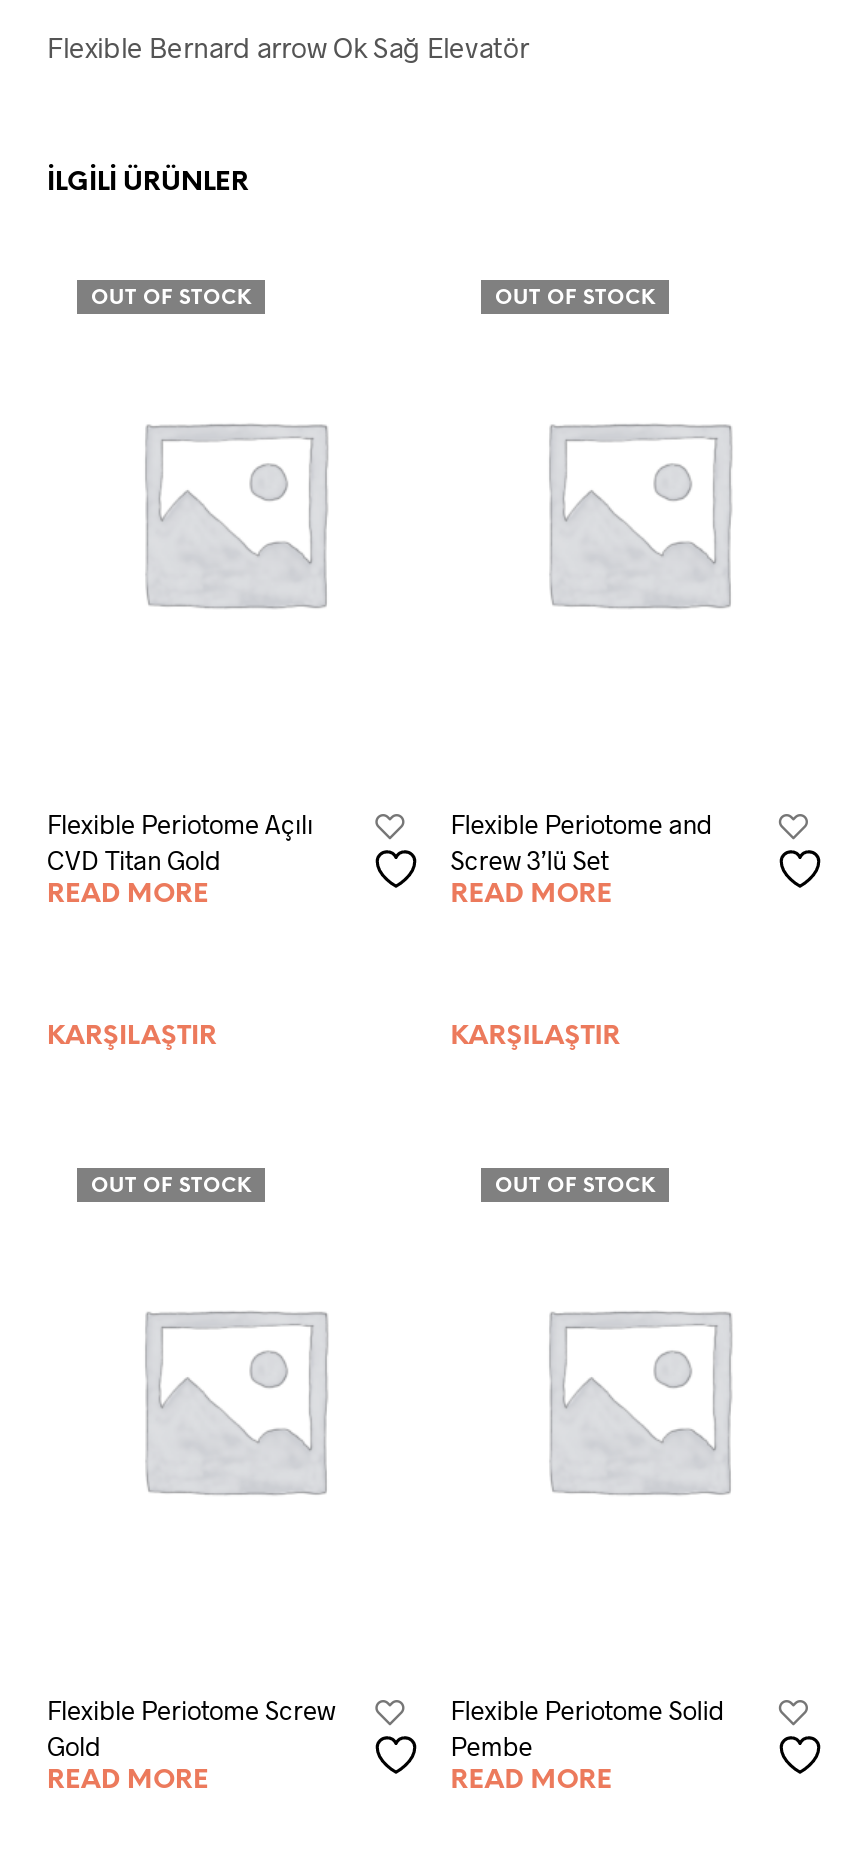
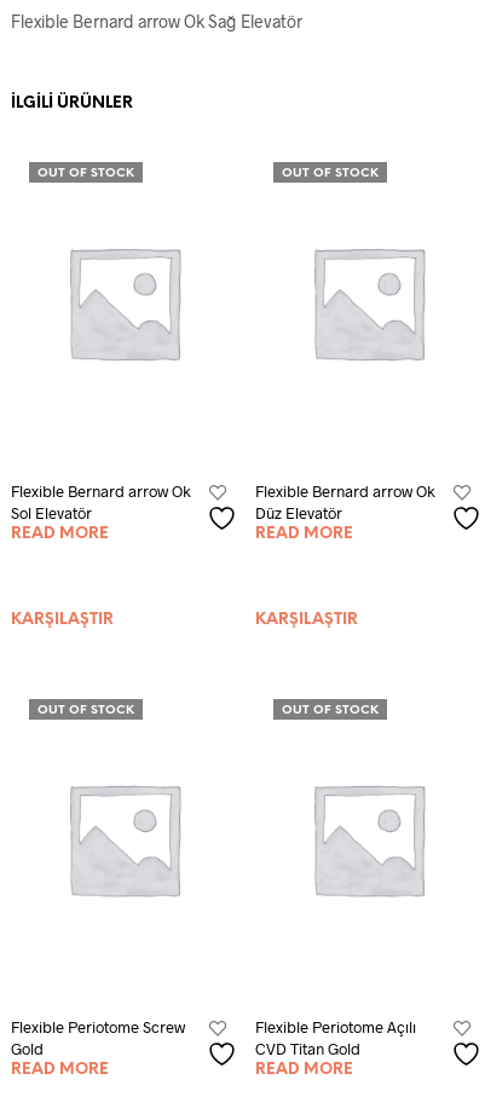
+ Flexible Bernard arrow Ok
+ Sol Elevatör

moved down: Flexible Periotome Açılı | CVD Titan Gold

- Flexible Periotome and
- Screw 3’lü Set
+ Flexible Bernard arrow Ok
+ Düz Elevatör

- Flexible Periotome Solid
- Pembe
